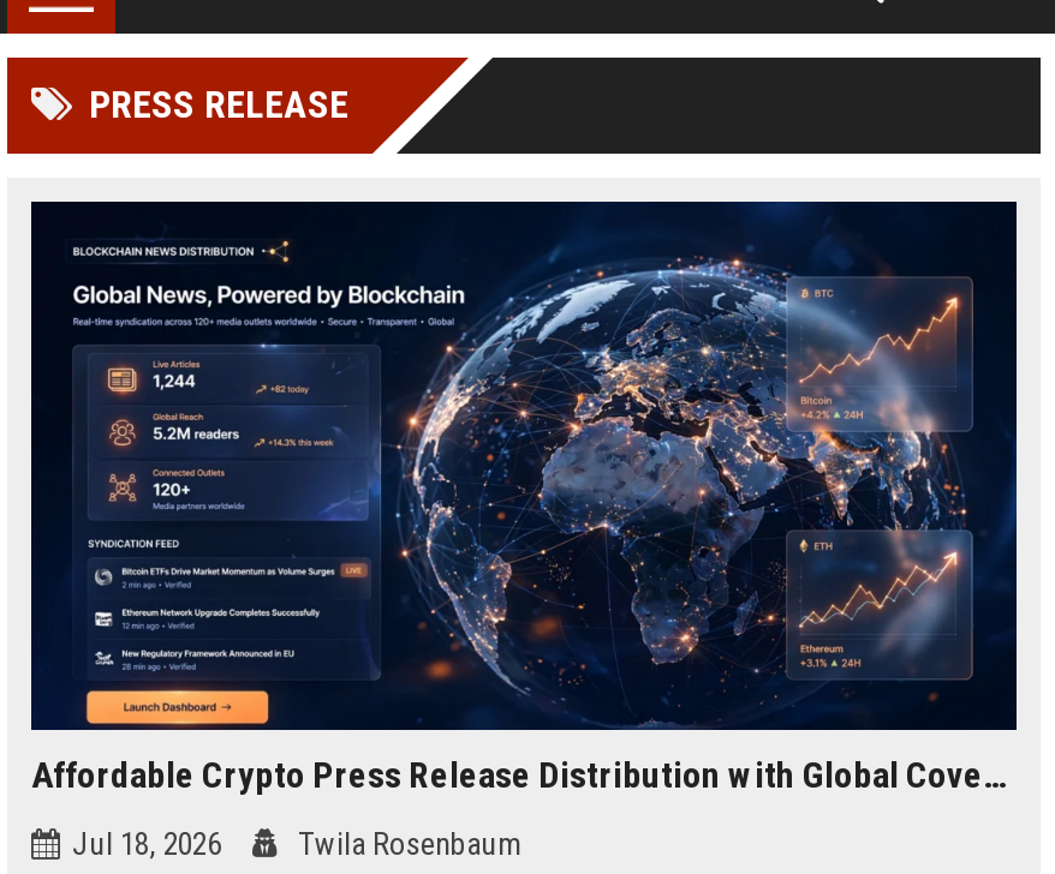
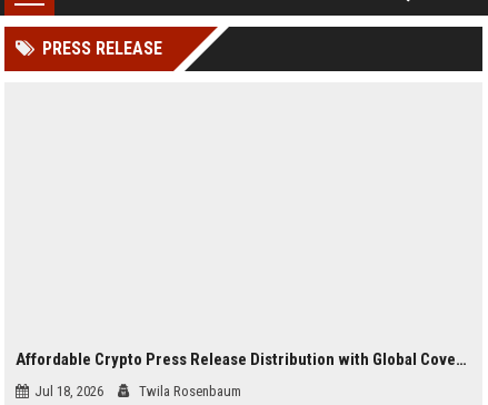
- [image]
